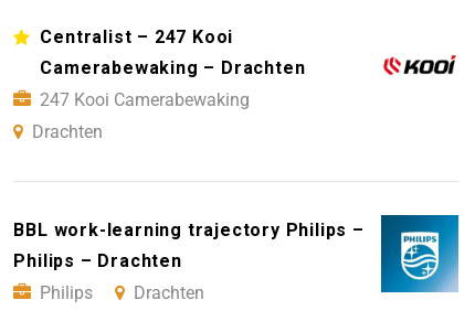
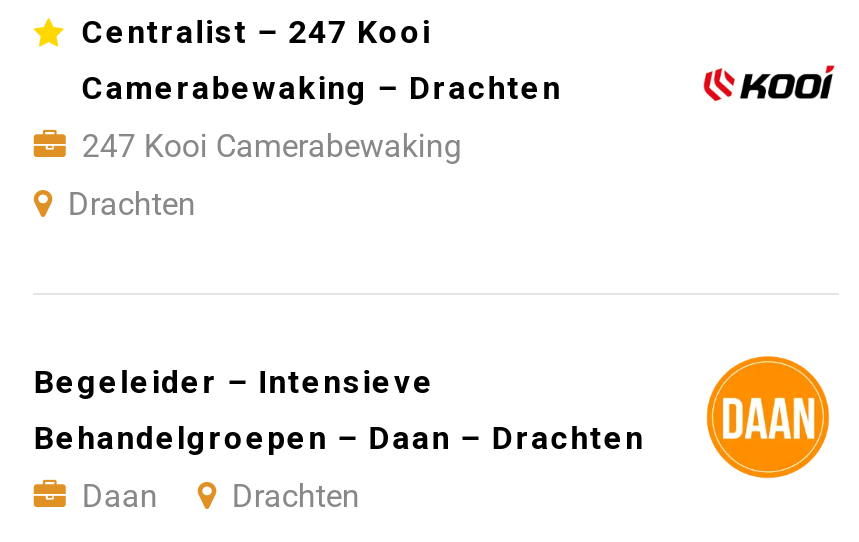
- BBL work-learning trajectory Philips –
+ Begeleider – Intensieve

- [image]
+ [image]

- Philips – Drachten
+ Behandelgroepen – Daan – Drachten

- Philips
+ Daan
